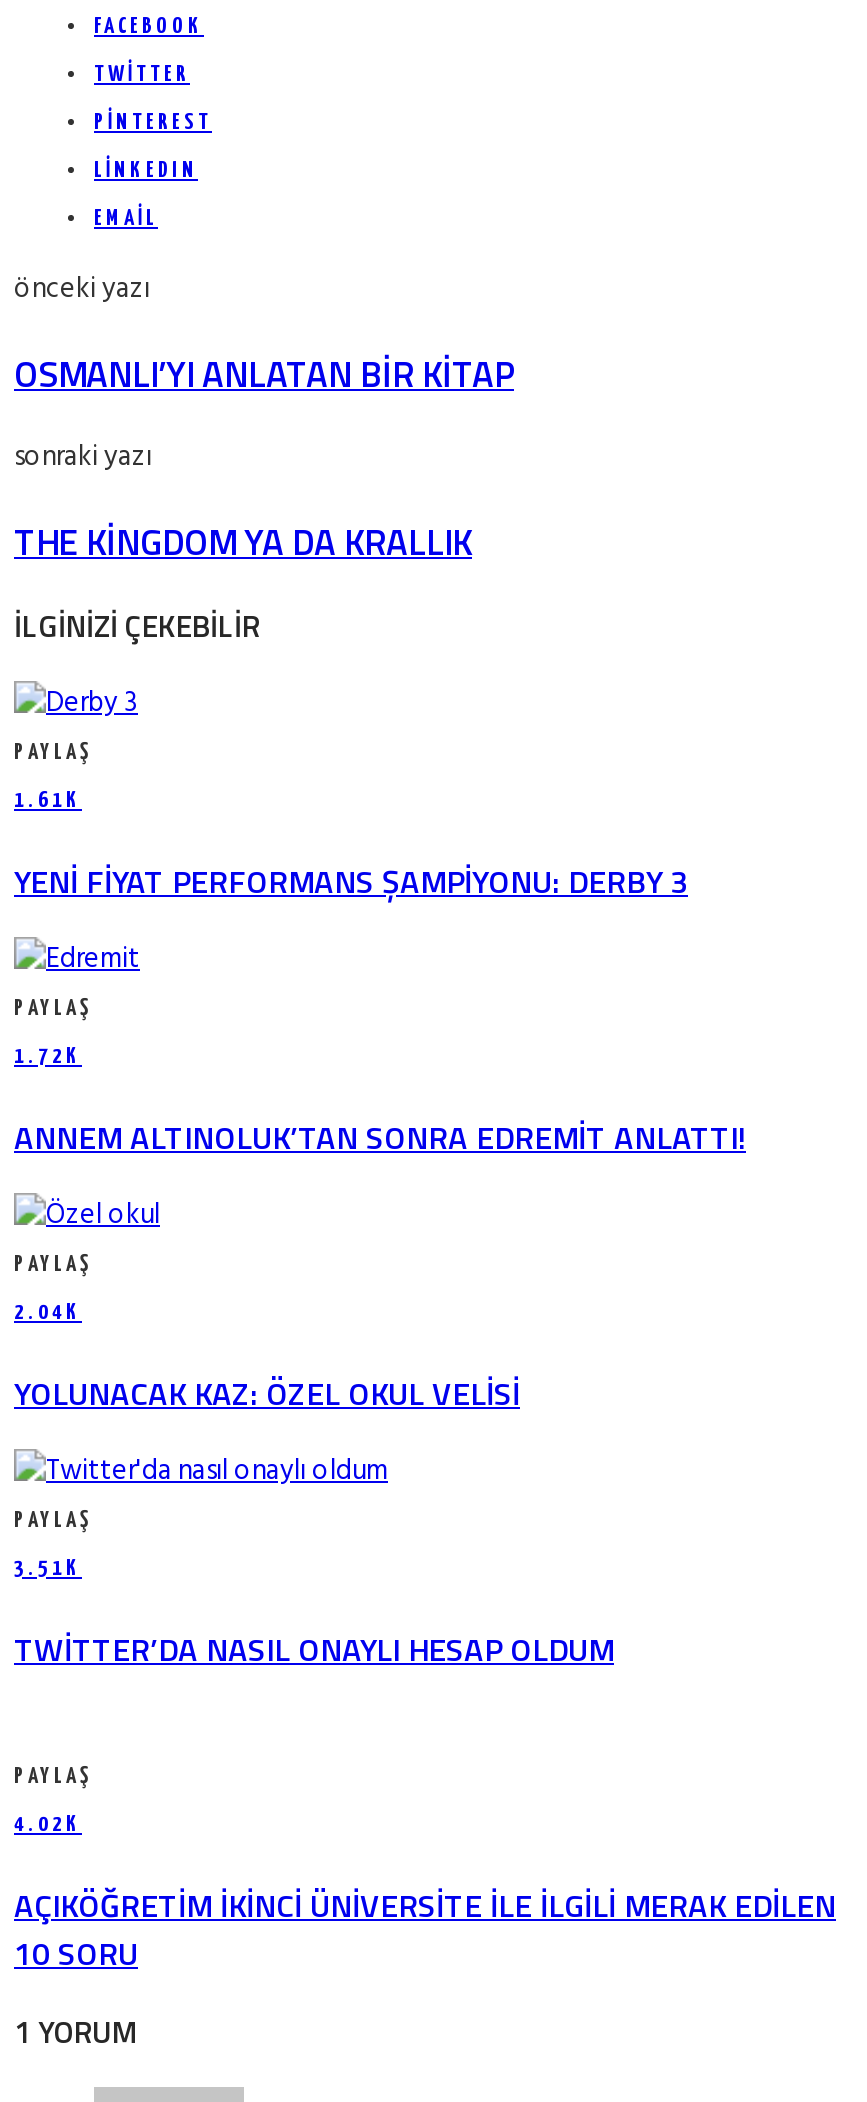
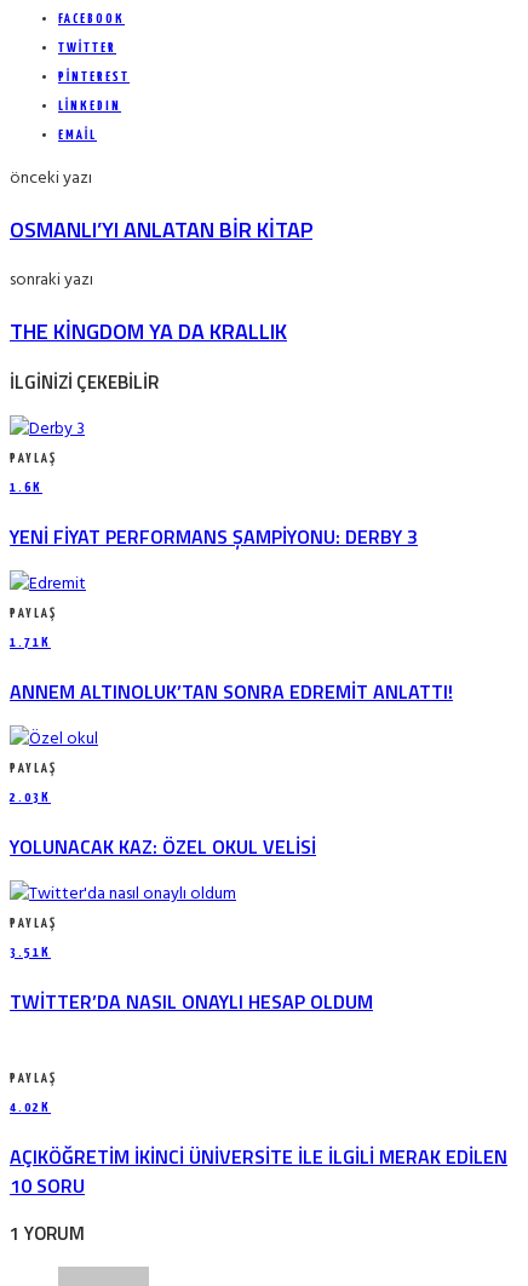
- 1.61K
+ 1.6K

- 1.72K
+ 1.71K

- 2.04K
+ 2.03K
